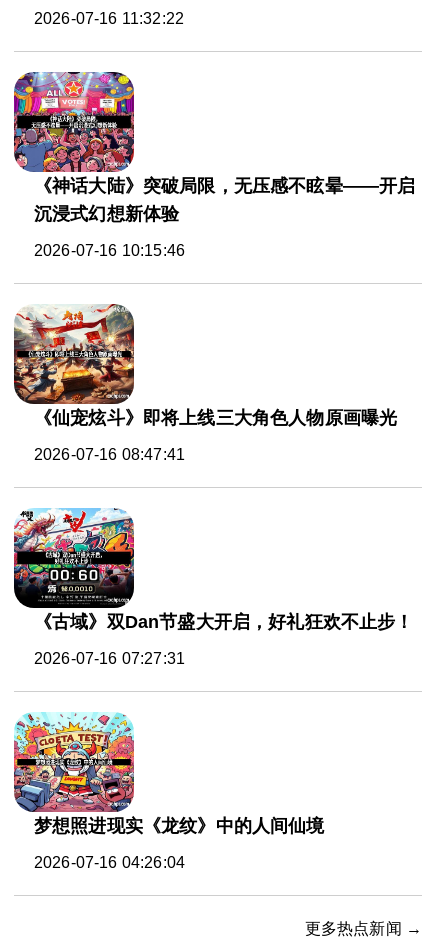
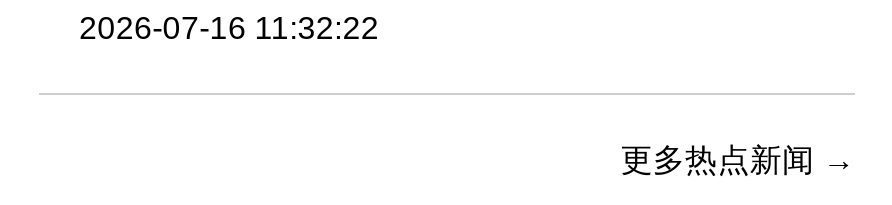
- [image]
- 《神话大陆》突破局限，无压感不眩晕——开启
- 沉浸式幻想新体验
- 2026-07-16 10:15:46

- [image]
- 《仙宠炫斗》即将上线三大角色人物原画曝光
- 2026-07-16 08:47:41

- [image]
- 《古域》双Dan节盛大开启，好礼狂欢不止步！
- 2026-07-16 07:27:31

- [image]
- 梦想照进现实《龙纹》中的人间仙境
- 2026-07-16 04:26:04
